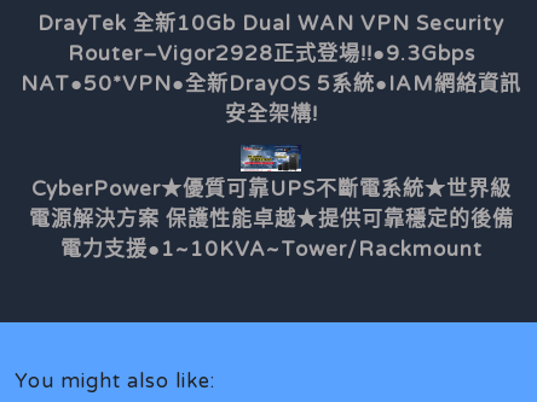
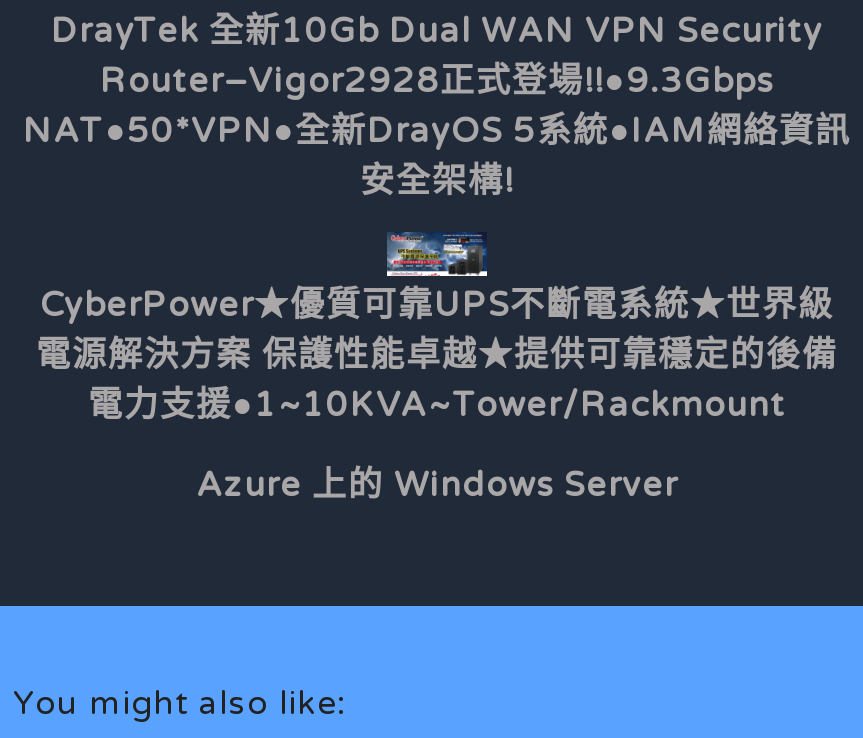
+ Azure 上的 Windows Server
